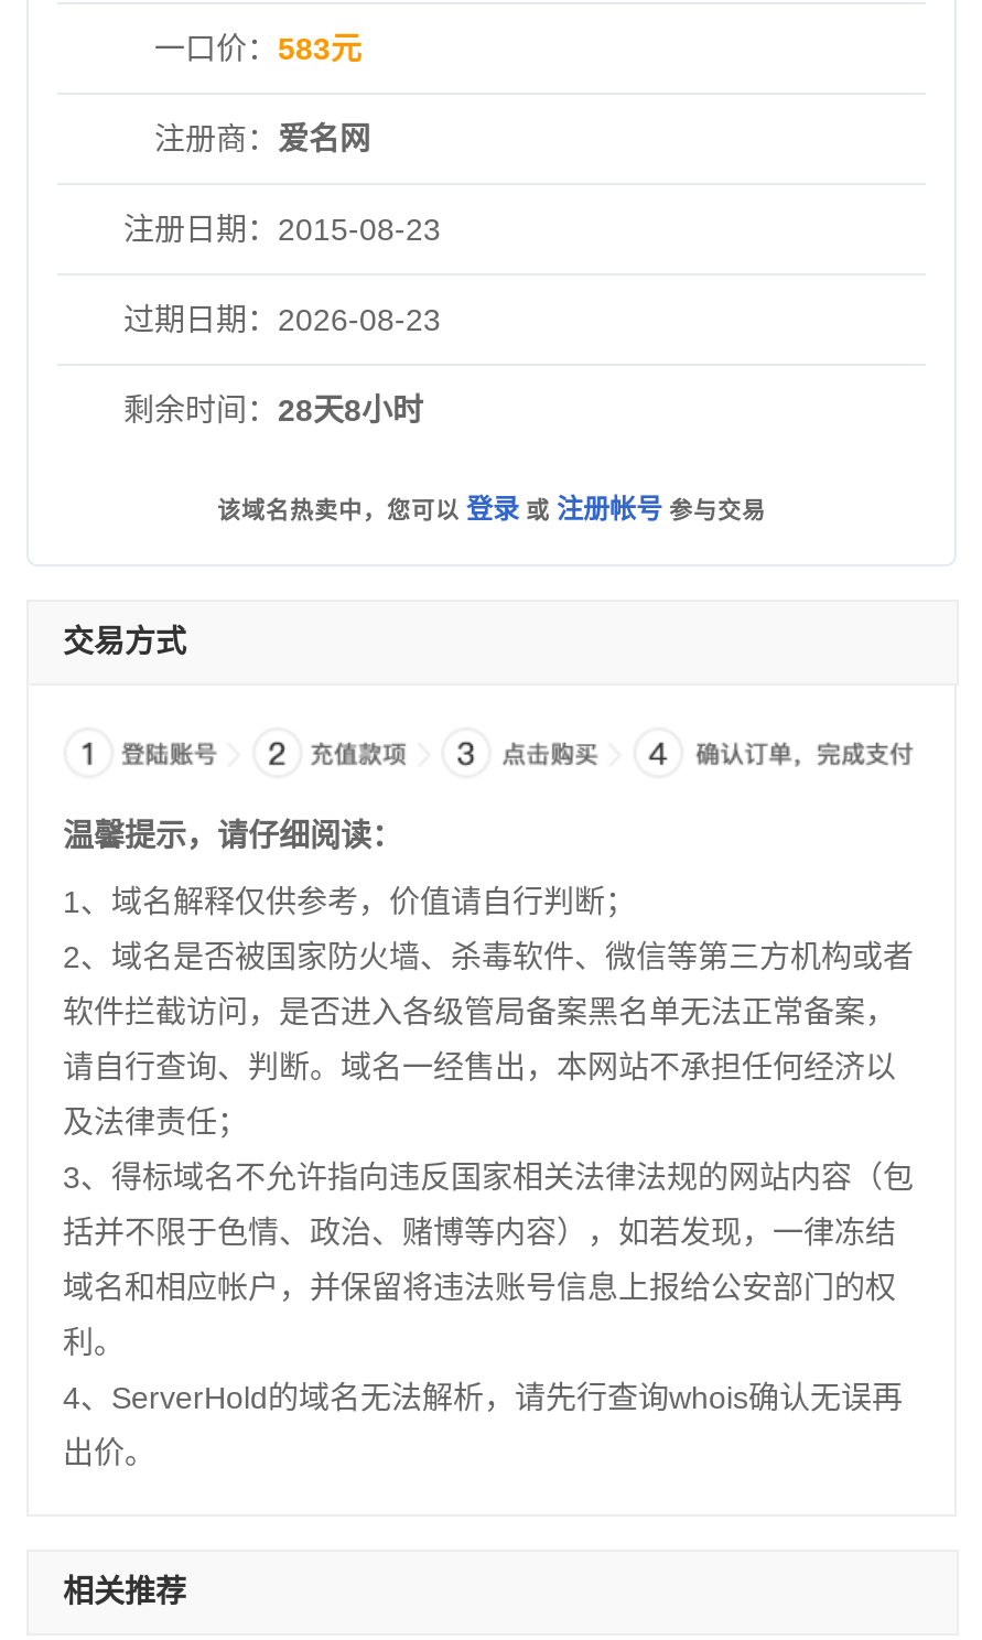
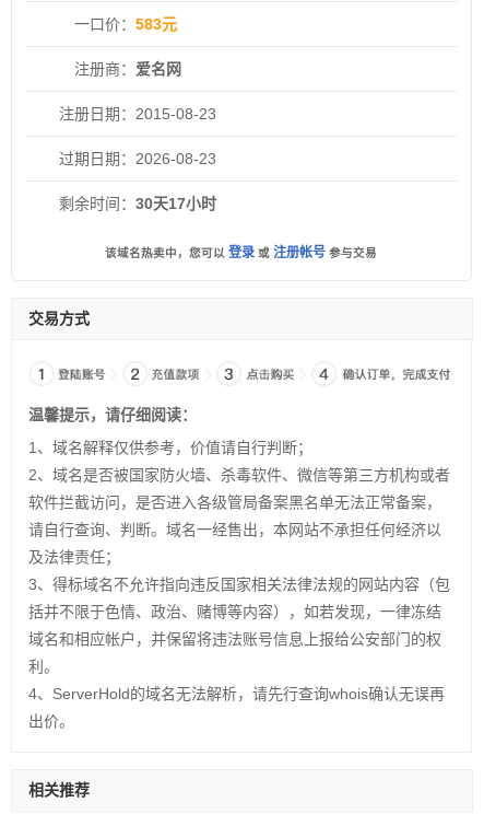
- 剩余时间：28天8小时
+ 剩余时间：30天17小时
